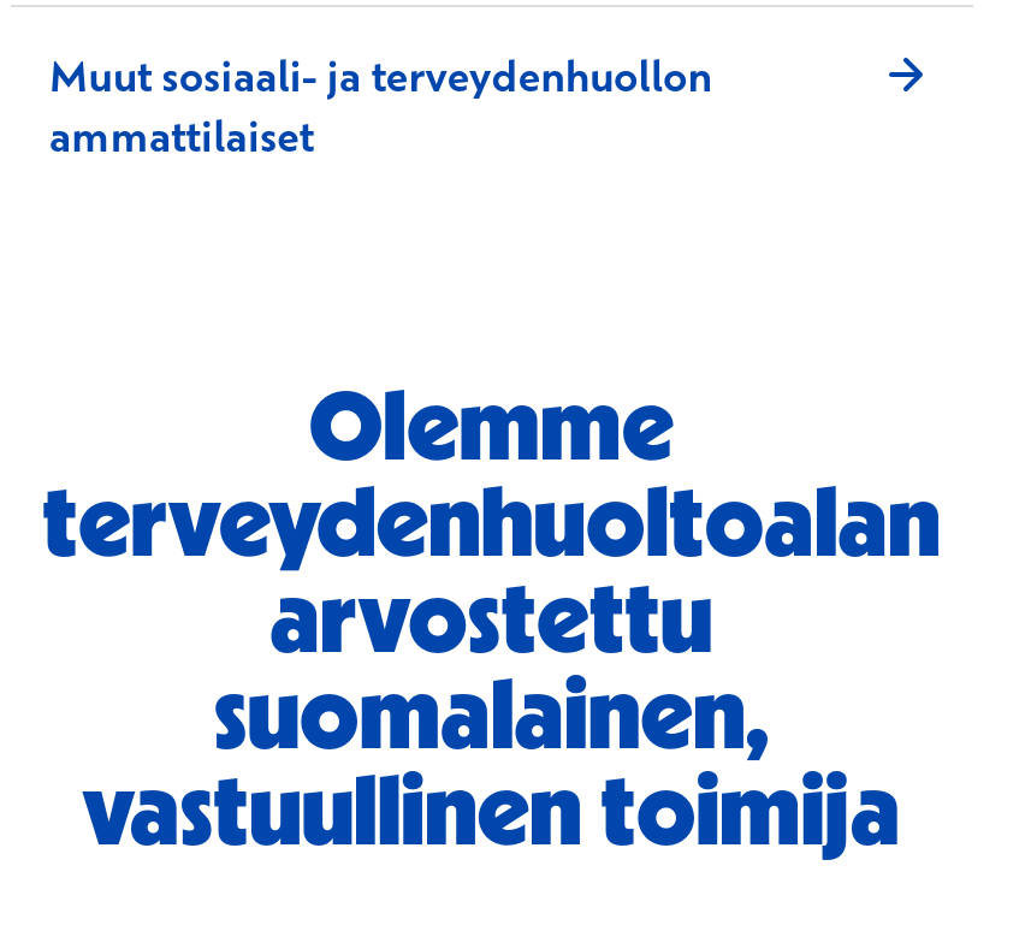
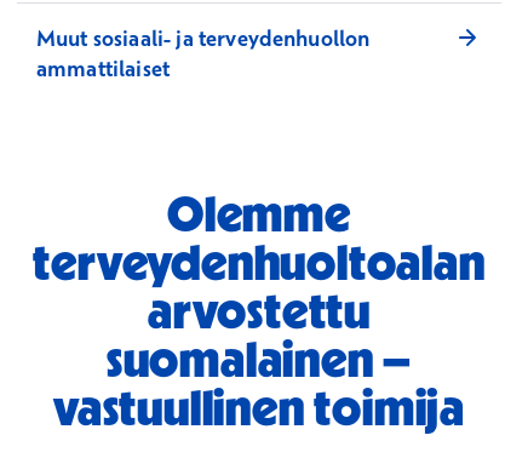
- suomalainen,
+ suomalainen –
